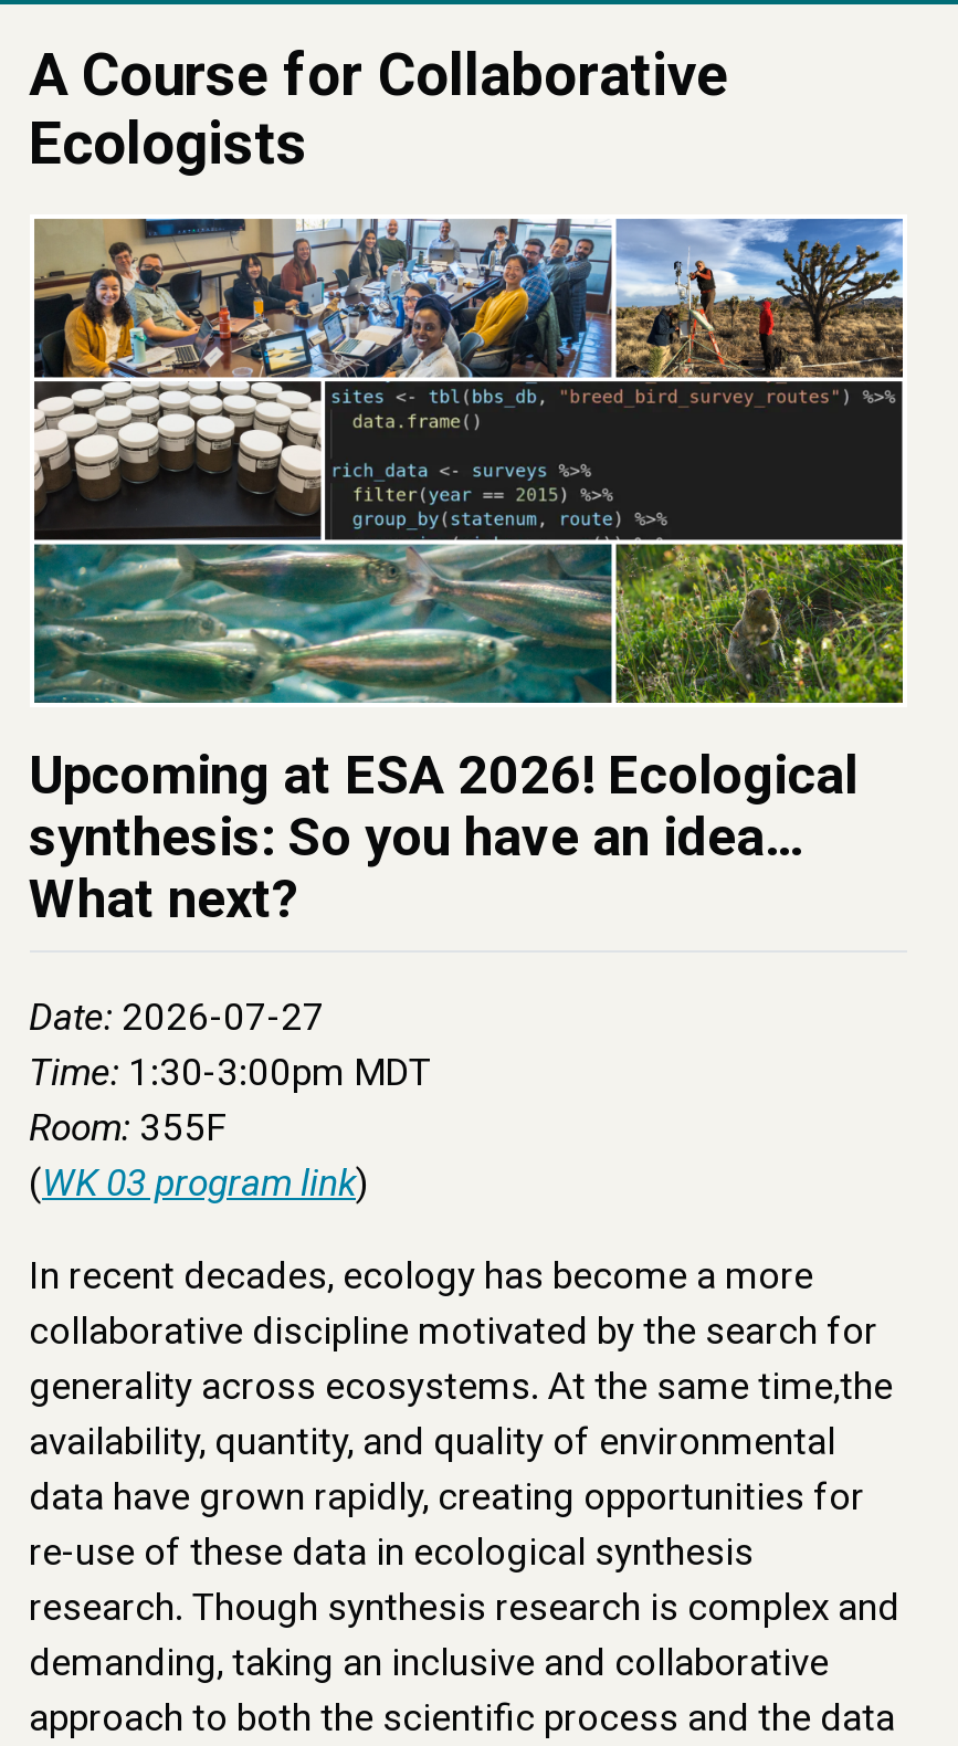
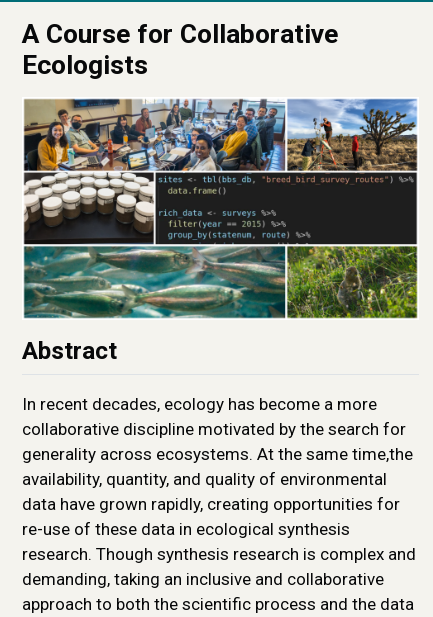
- Upcoming at ESA 2026! Ecological
- synthesis: So you have an idea…
- What next?
- Date: 2026-07-27
- Time: 1:30-3:00pm MDT
- Room: 355F
- (WK 03 program link)
+ Abstract
